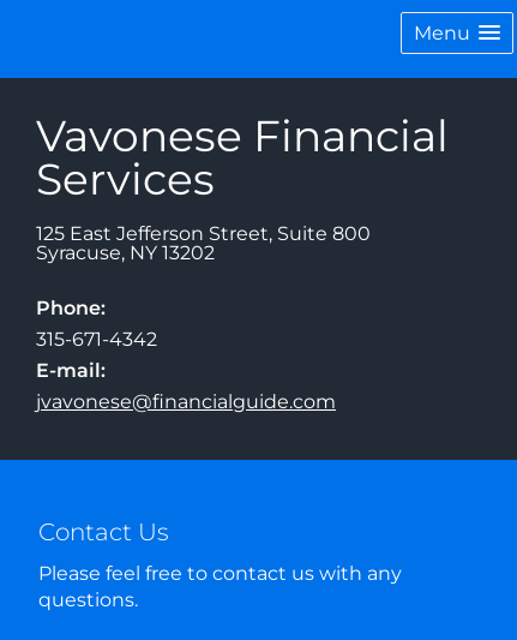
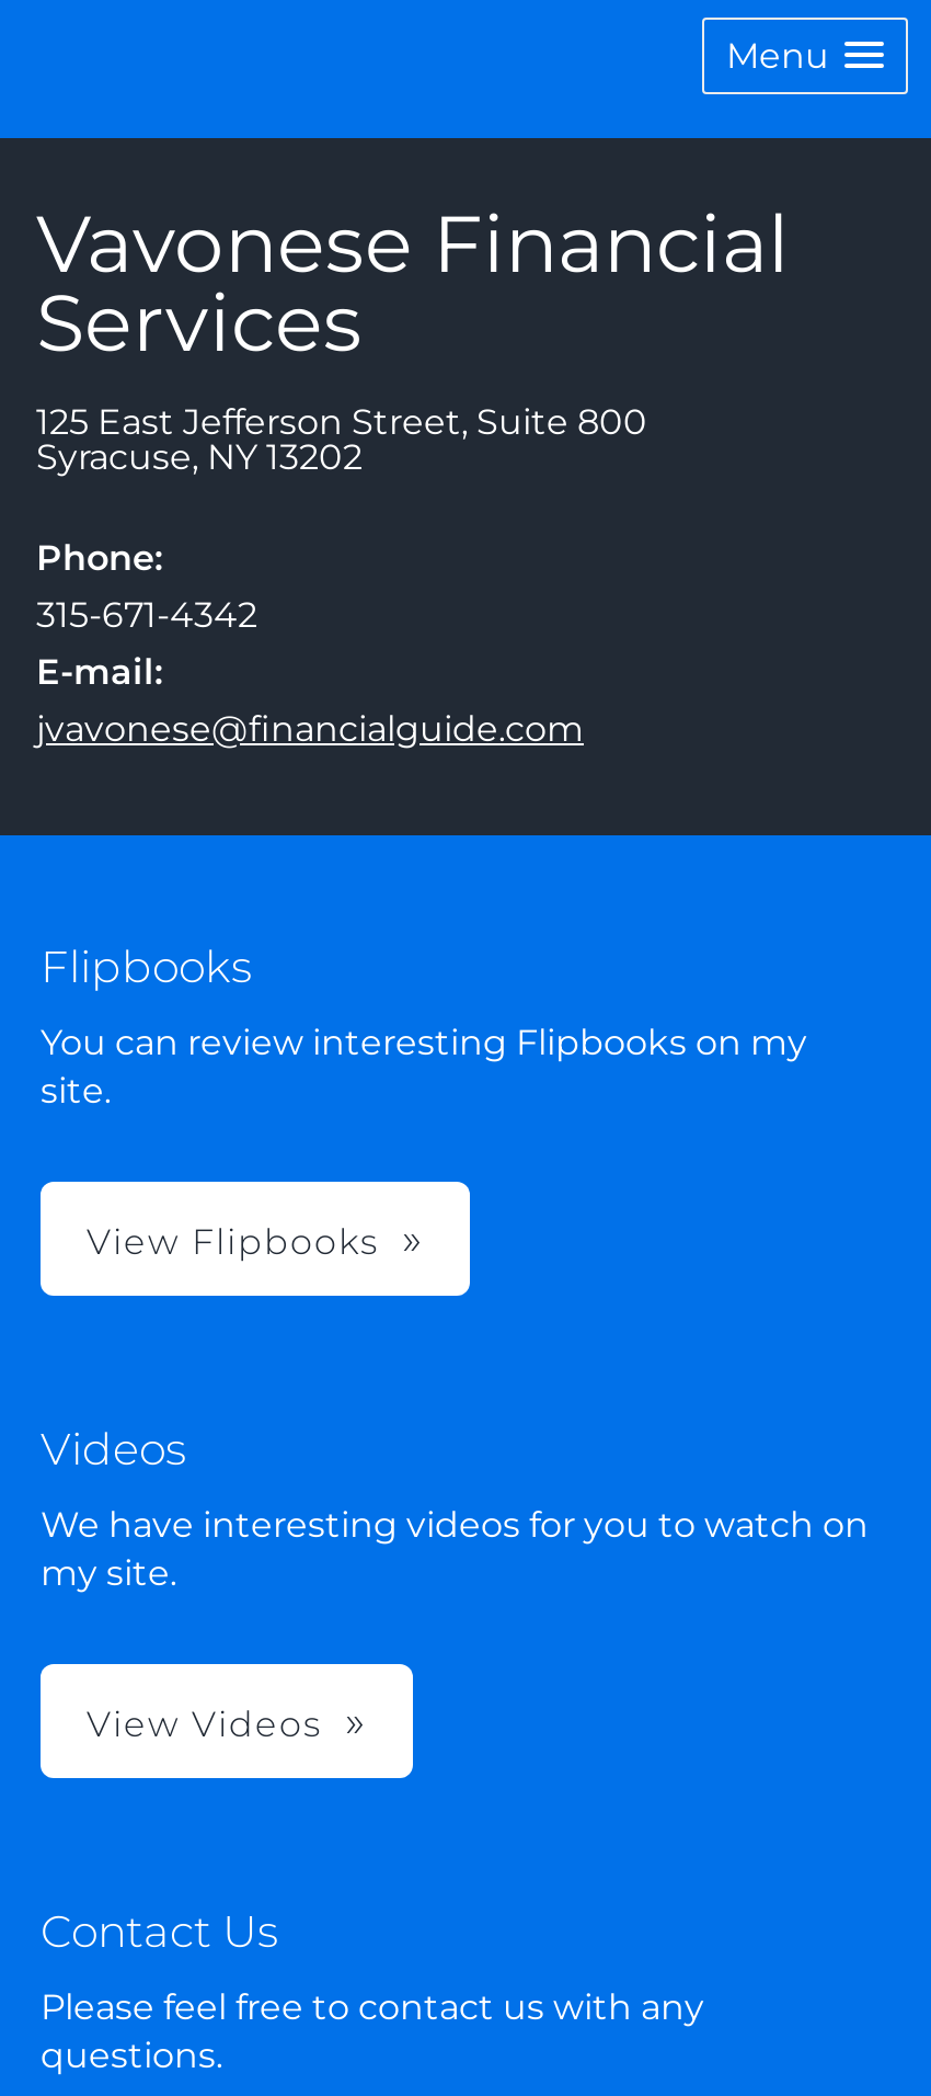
+ Flipbooks
+ You can review interesting Flipbooks on my
+ site.

+ Videos
+ We have interesting videos for you to watch on
+ my site.

+ View Flipbooks

+ View Videos
